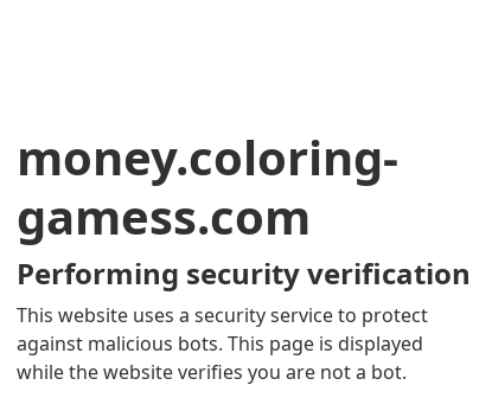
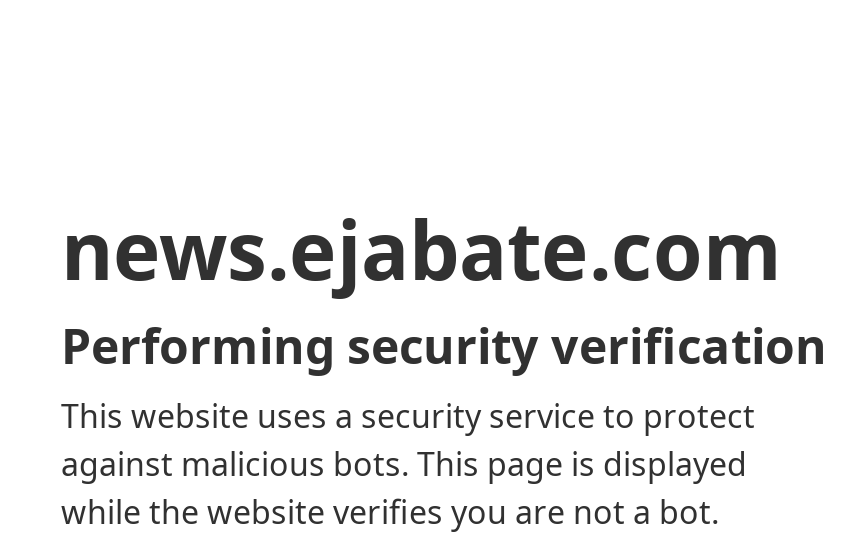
- money.coloring-
- gamess.com
+ news.ejabate.com
